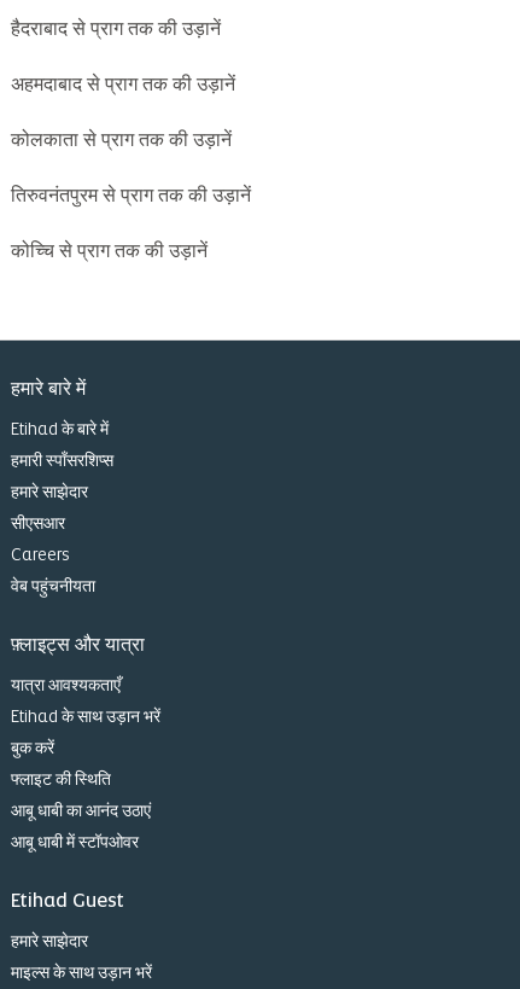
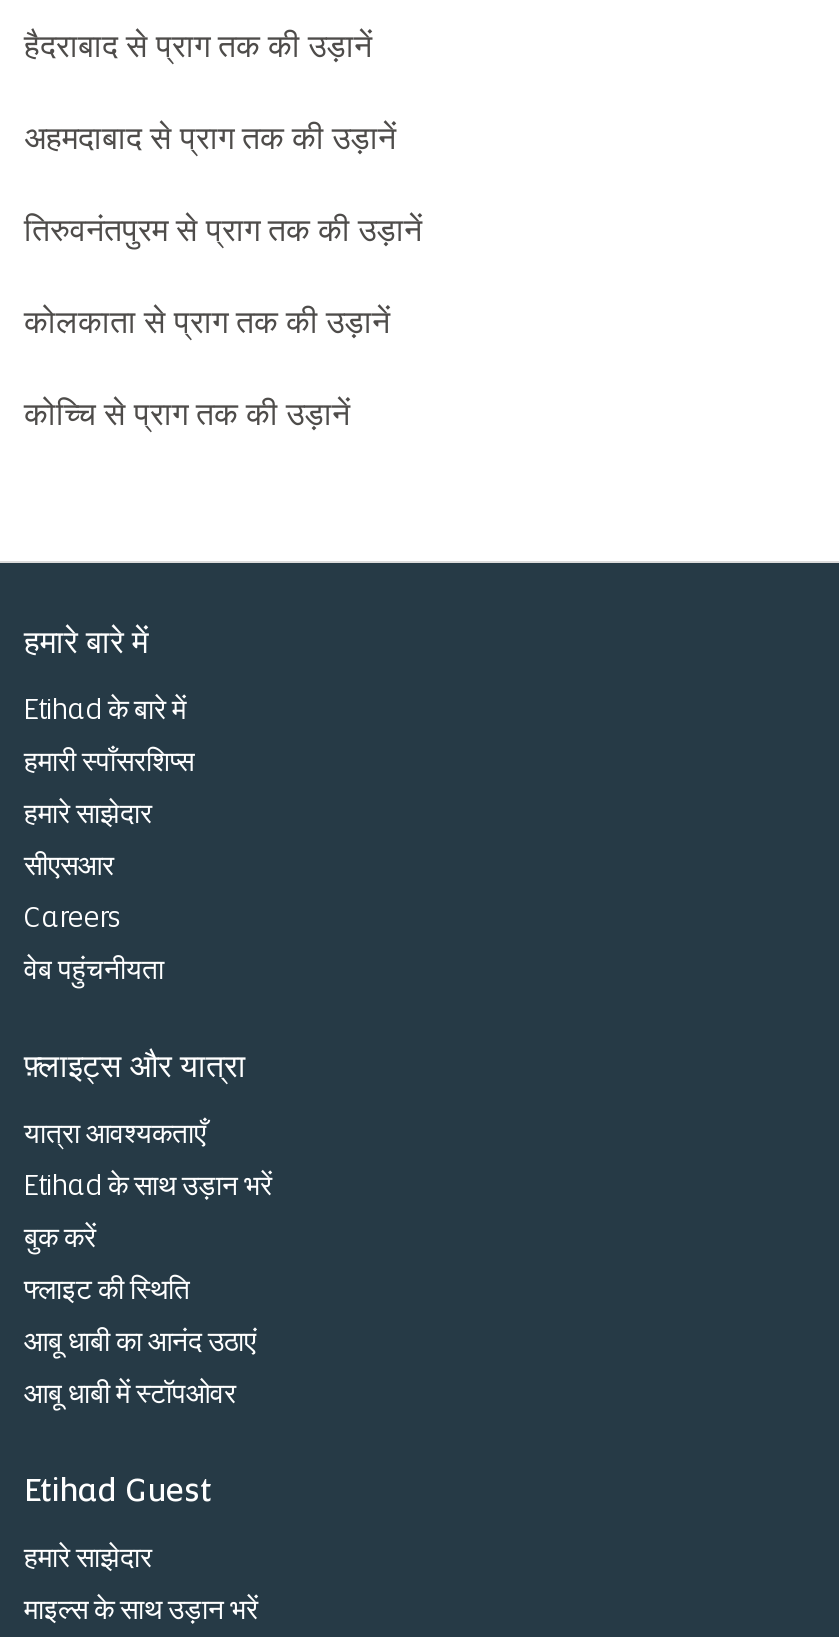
moved down: कोलकाता से प्राग तक की उड़ानें

moved up: तिरुवनंतपुरम से प्राग तक की उड़ानें
